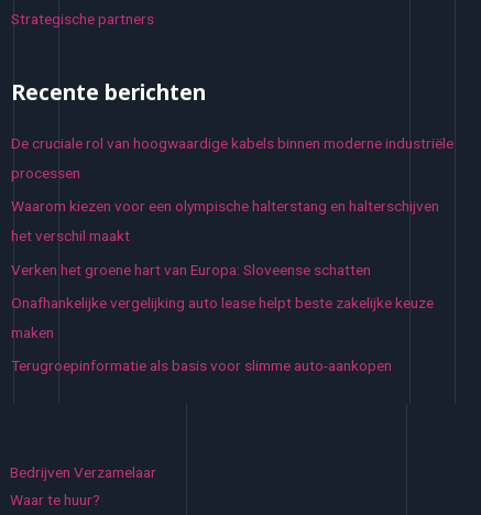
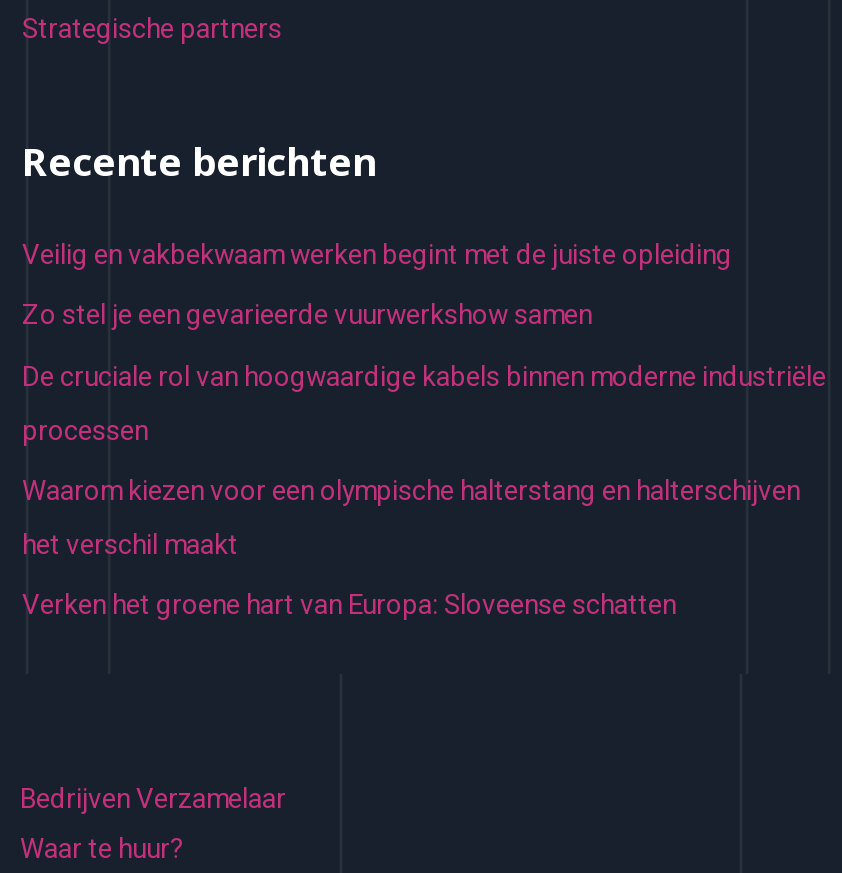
+ Veilig en vakbekwaam werken begint met de juiste opleiding
+ Zo stel je een gevarieerde vuurwerkshow samen

moved down: De cruciale rol van hoogwaardige kabels binnen moderne industriële | processen | Waarom kiezen voor een olympische halterstang en halterschijven | het verschil maakt | Verken het groene hart van Europa: Sloveense schatten

- Onafhankelijke vergelijking auto lease helpt beste zakelijke keuze
- maken
- Terugroepinformatie als basis voor slimme auto-aankopen
